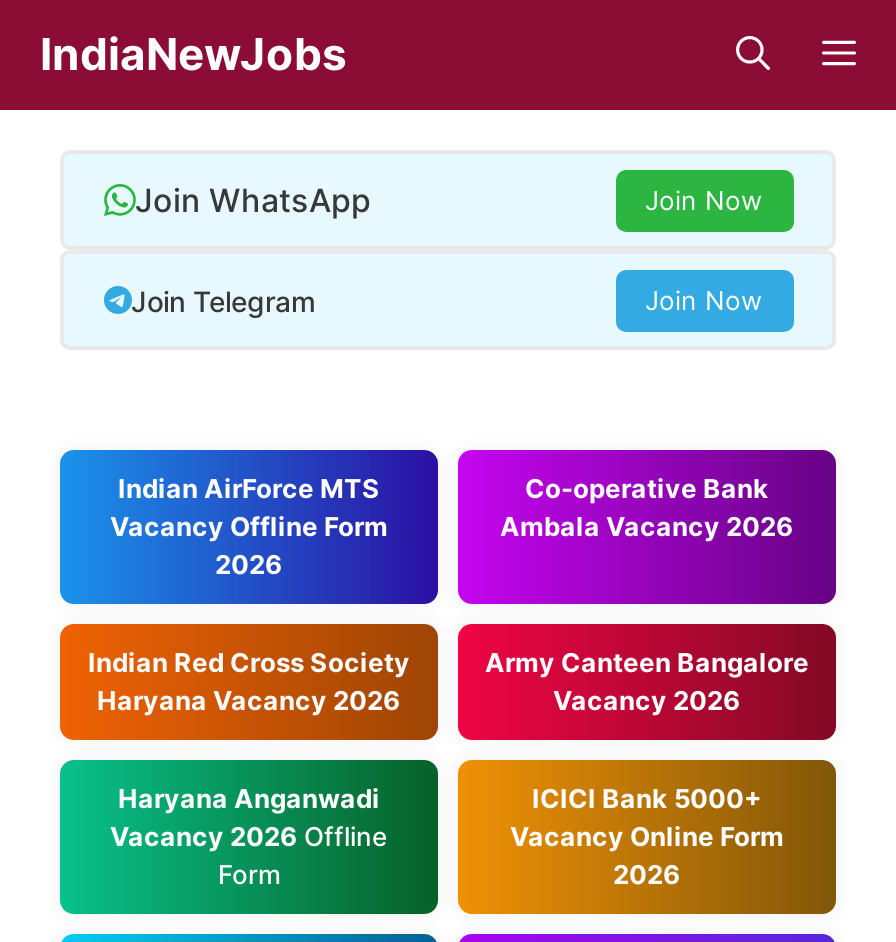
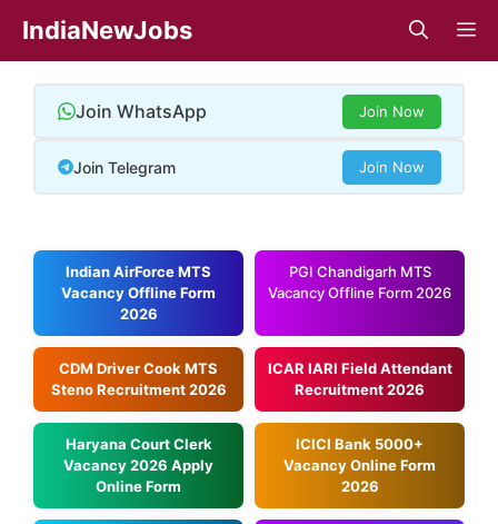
- Co-operative Bank
- Ambala Vacancy 2026
+ PGI Chandigarh MTS
+ Vacancy Offline Form 2026

- Indian Red Cross Society
- Haryana Vacancy 2026
+ CDM Driver Cook MTS
+ Steno Recruitment 2026

- Army Canteen Bangalore
- Vacancy 2026
+ ICAR IARI Field Attendant
+ Recruitment 2026

- Haryana Anganwadi
- Vacancy 2026 Offline
- Form
+ Haryana Court Clerk
+ Vacancy 2026 Apply
+ Online Form
